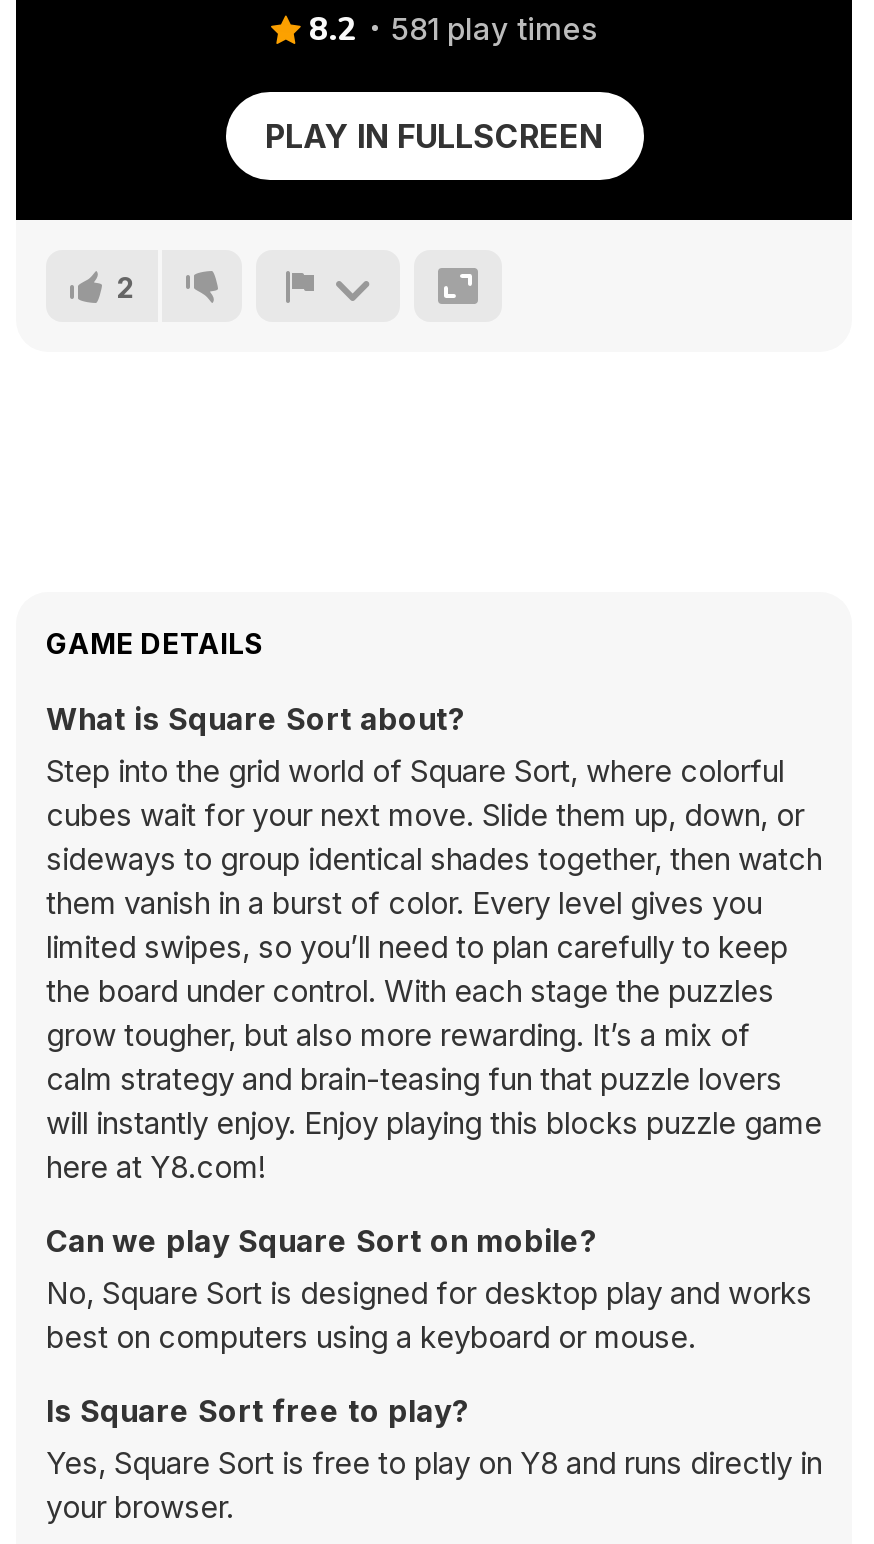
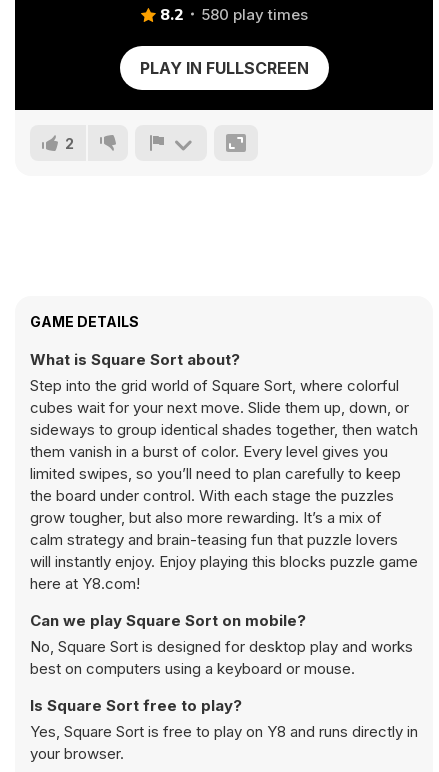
- 8.2 581 play times
+ 8.2 580 play times
